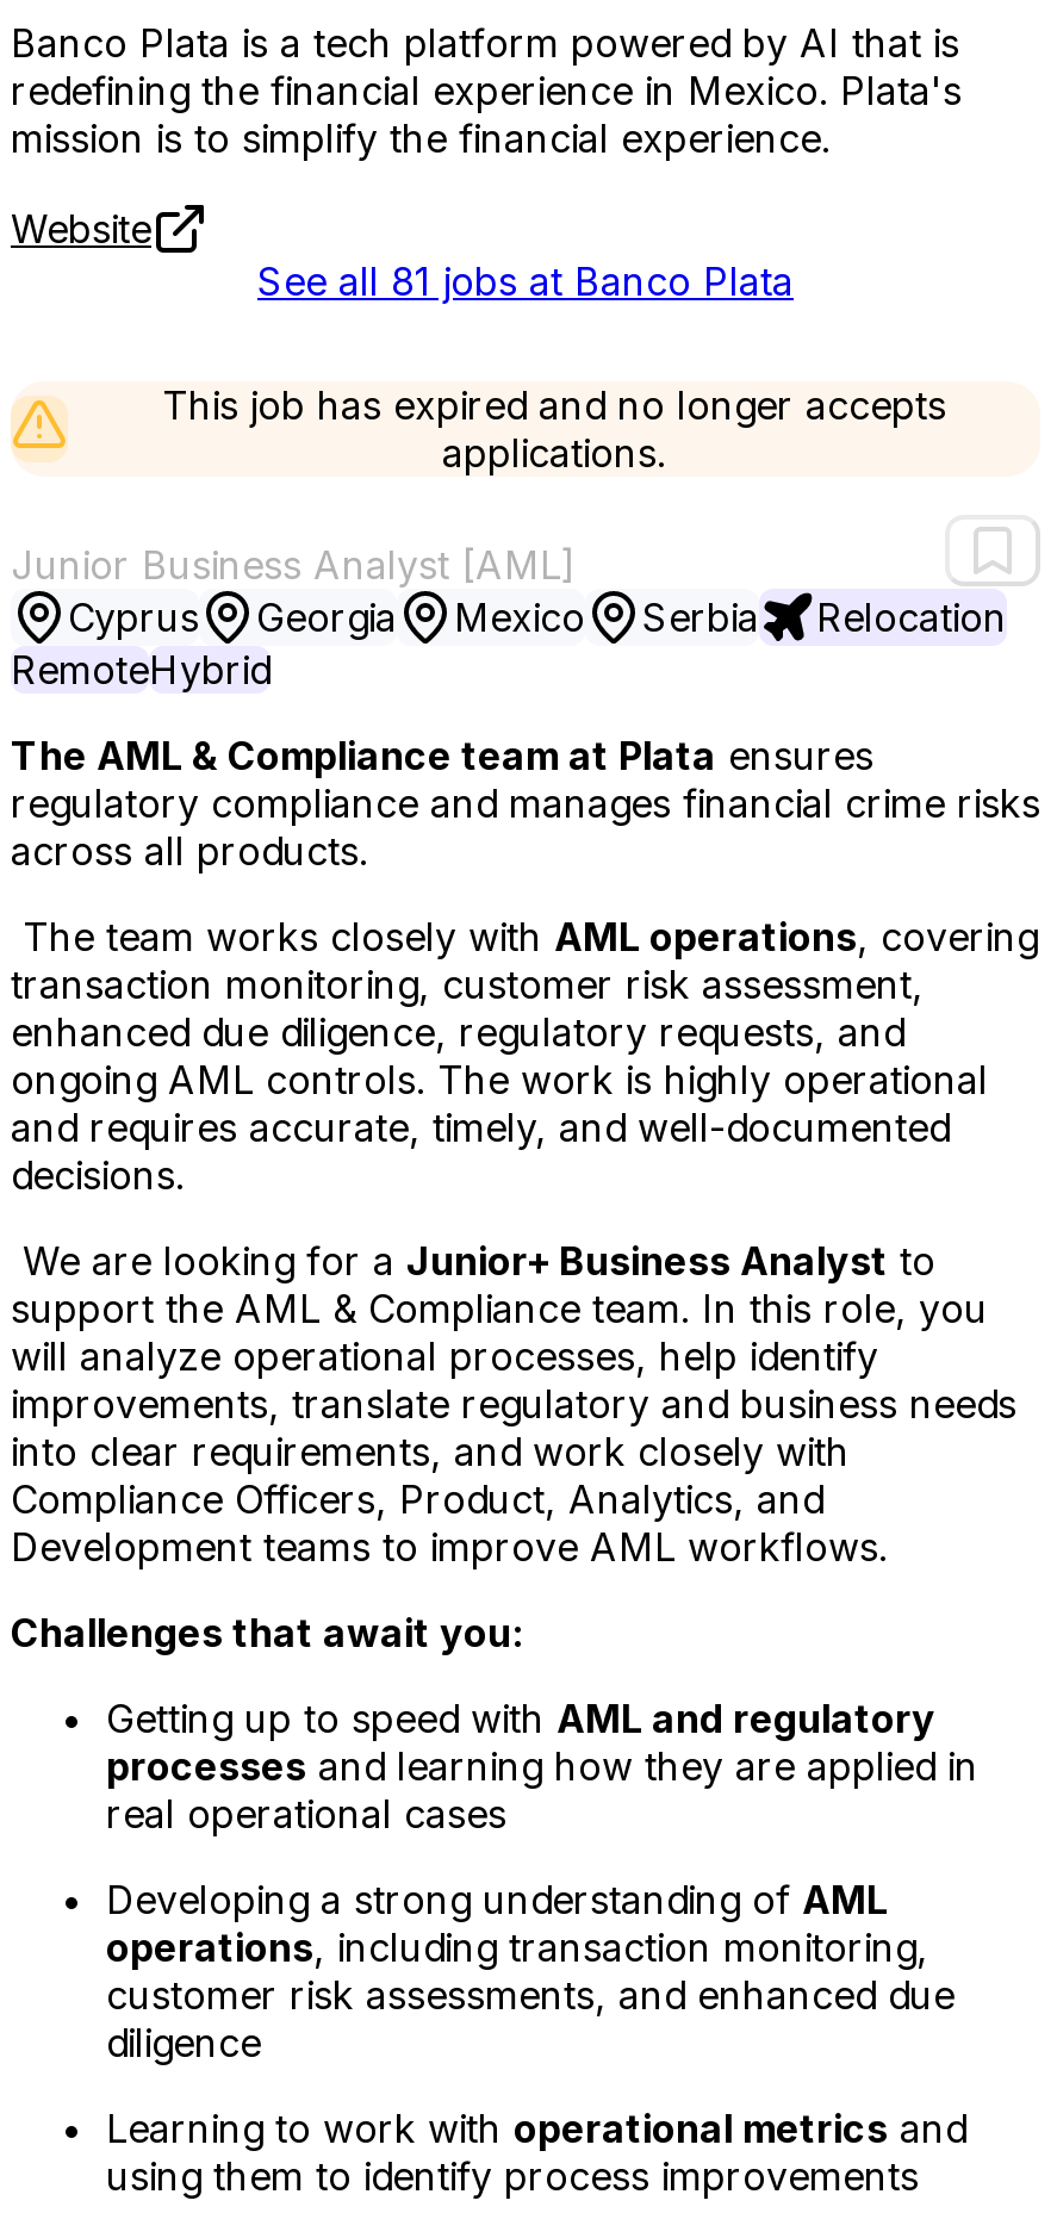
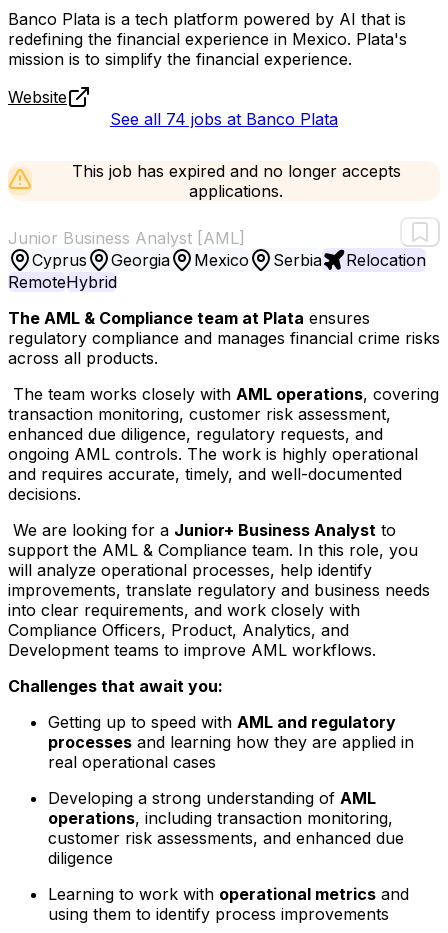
- See all 81 jobs at Banco Plata
+ See all 74 jobs at Banco Plata
